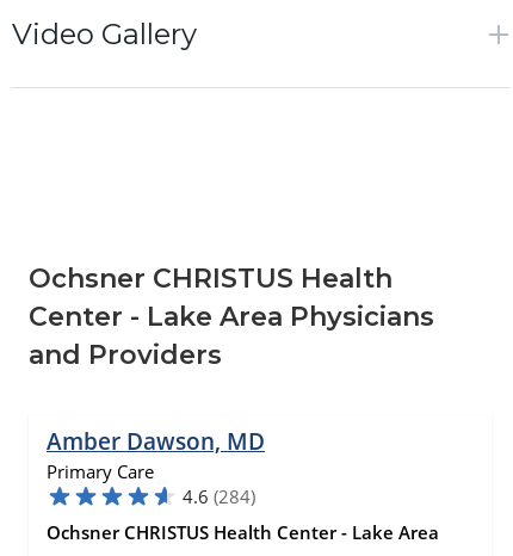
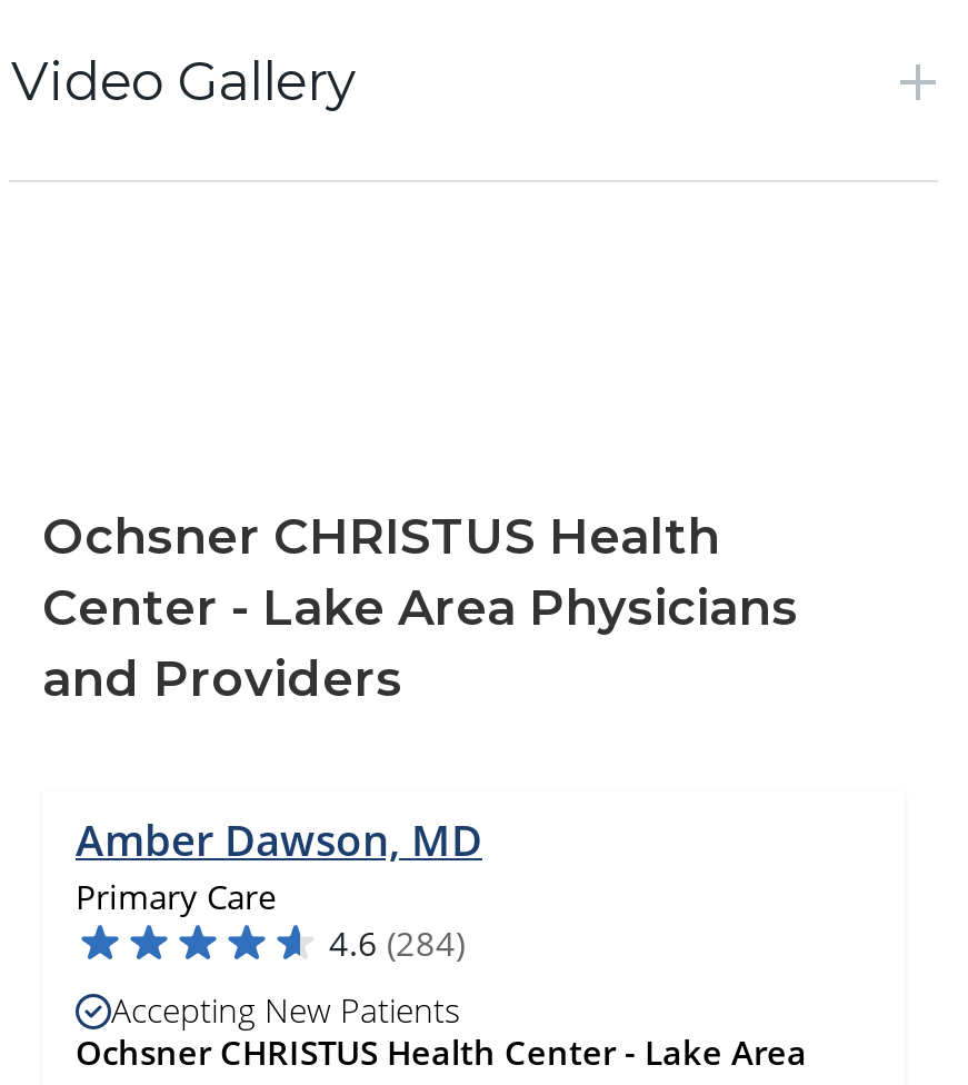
+ Accepting New Patients
